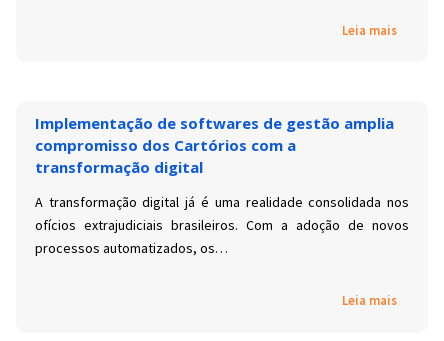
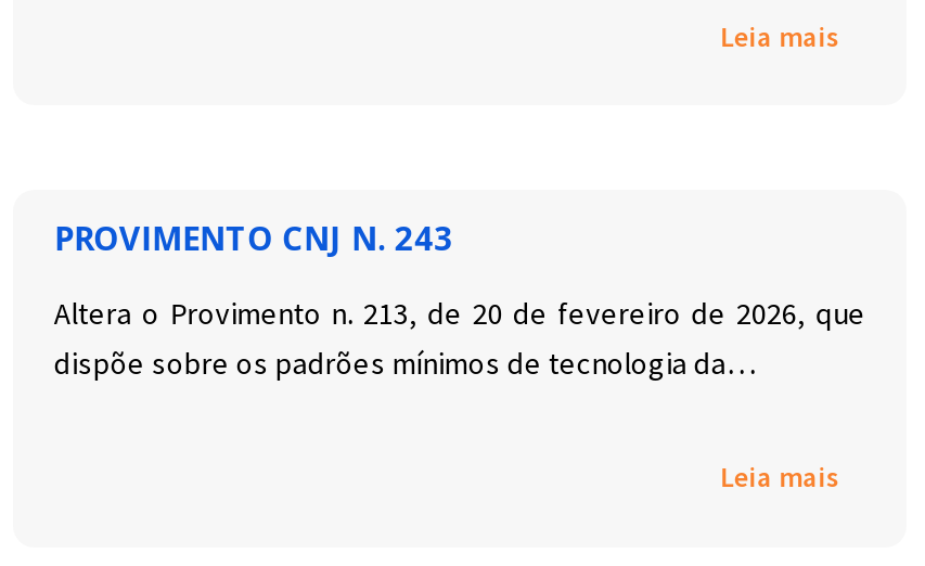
- Implementação de softwares de gestão amplia
- compromisso dos Cartórios com a
- transformação digital
+ PROVIMENTO CNJ N. 243

- A transformação digital já é uma realidade consolidada nos
- ofícios extrajudiciais brasileiros. Com a adoção de novos
- processos automatizados, os…
+ Altera o Provimento n. 213, de 20 de fevereiro de 2026, que
+ dispõe sobre os padrões mínimos de tecnologia da…
